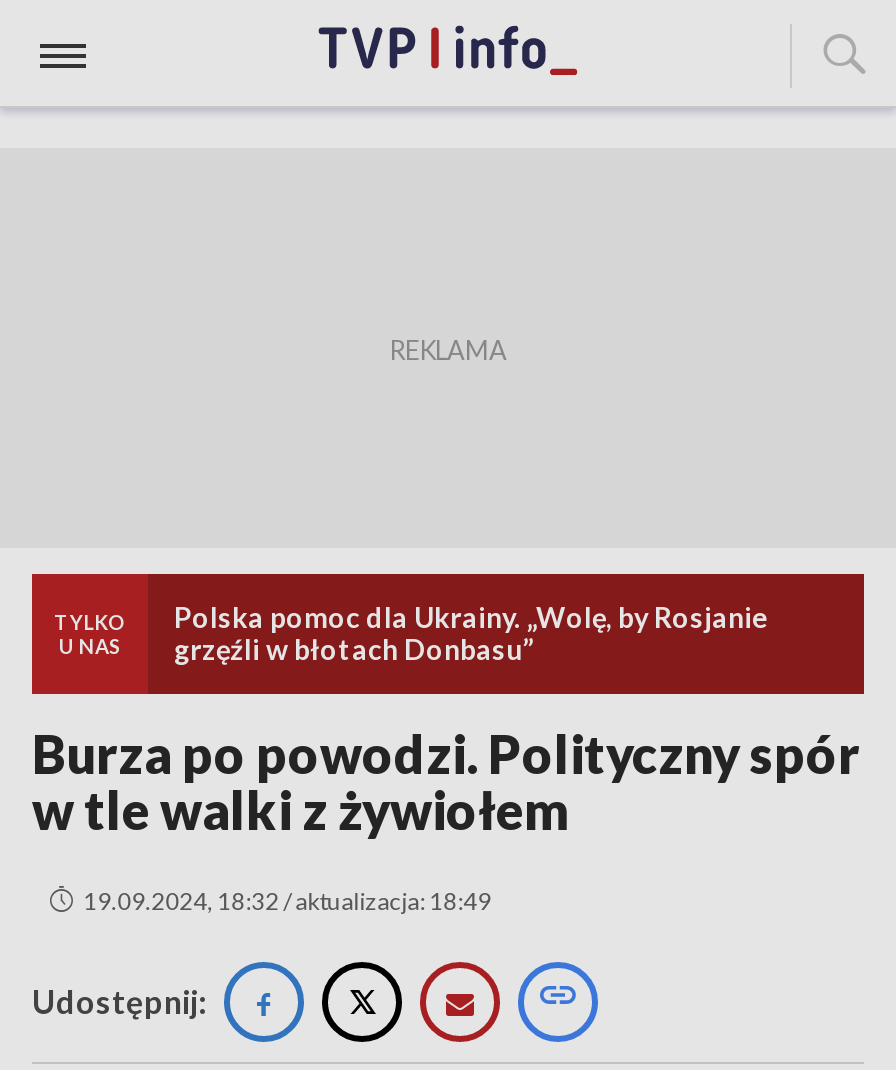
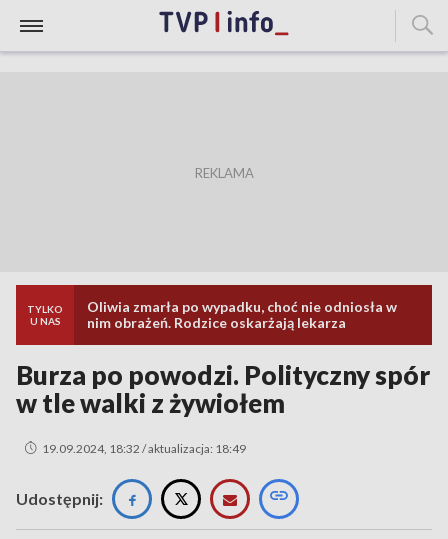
- Polska pomoc dla Ukrainy. „Wolę, by Rosjanie
- grzęźli w błotach Donbasu”
+ Oliwia zmarła po wypadku, choć nie odniosła w
+ nim obrażeń. Rodzice oskarżają lekarza
